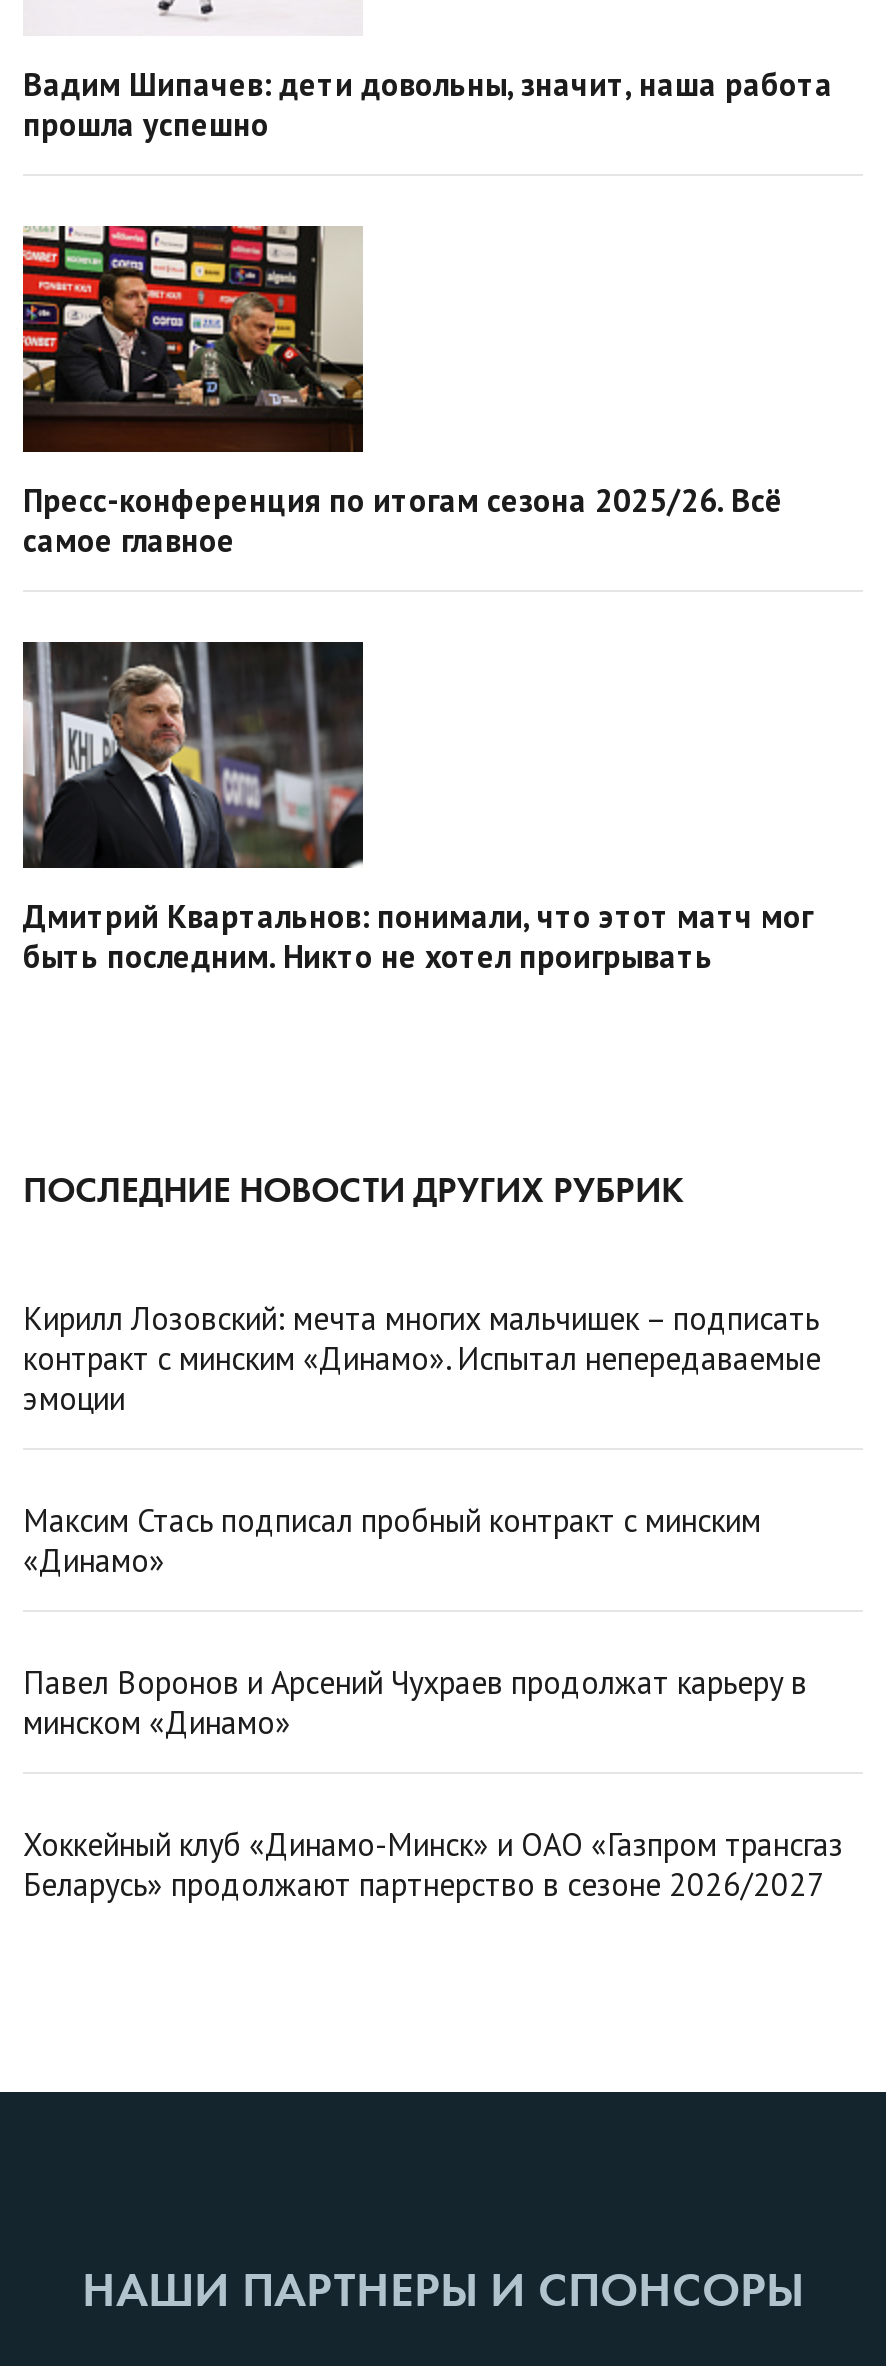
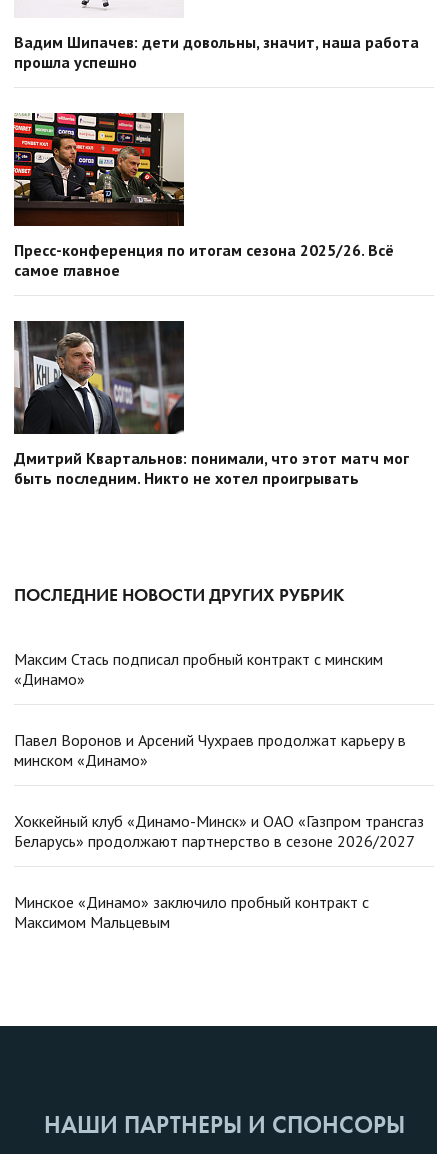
- Кирилл Лозовский: мечта многих мальчишек – подписать
- контракт с минским «Динамо». Испытал непередаваемые
- эмоции

moved up: Максим Стась подписал пробный контракт с минским | «Динамо» | Павел Воронов и Арсений Чухраев продолжат карьеру в | минском «Динамо» | Хоккейный клуб «Динамо-Минск» и ОАО «Газпром трансгаз | Беларусь» продолжают партнерство в сезоне 2026/2027

+ Минское «Динамо» заключило пробный контракт с
+ Максимом Мальцевым
